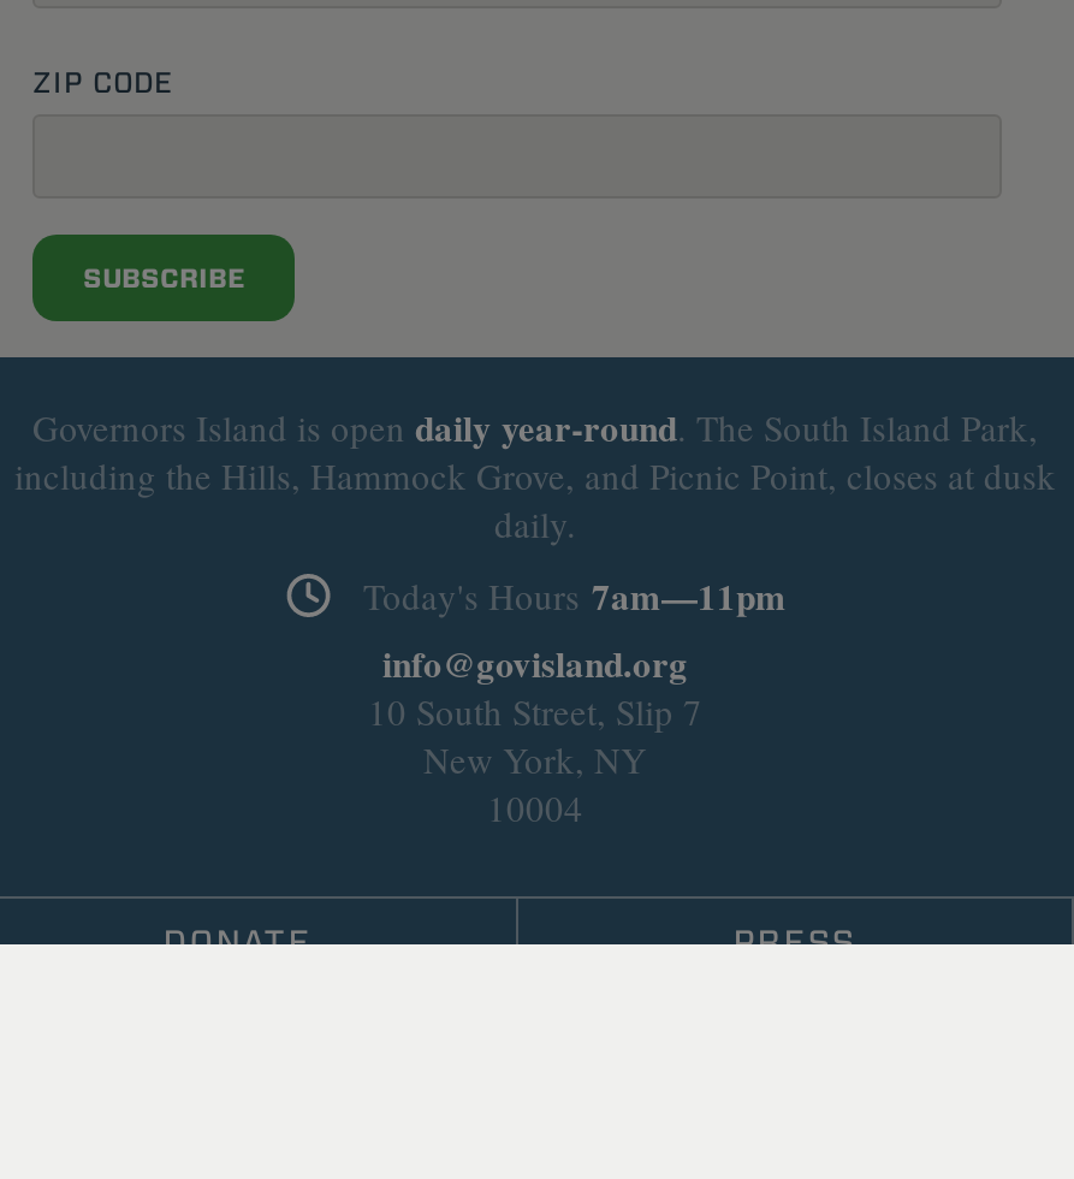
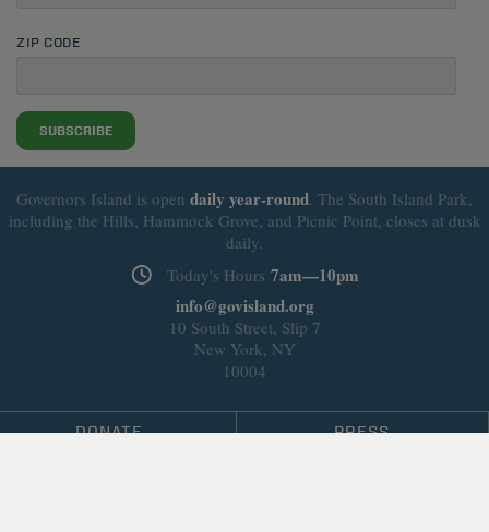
- Today's Hours 7am—11pm
+ Today's Hours 7am—10pm
